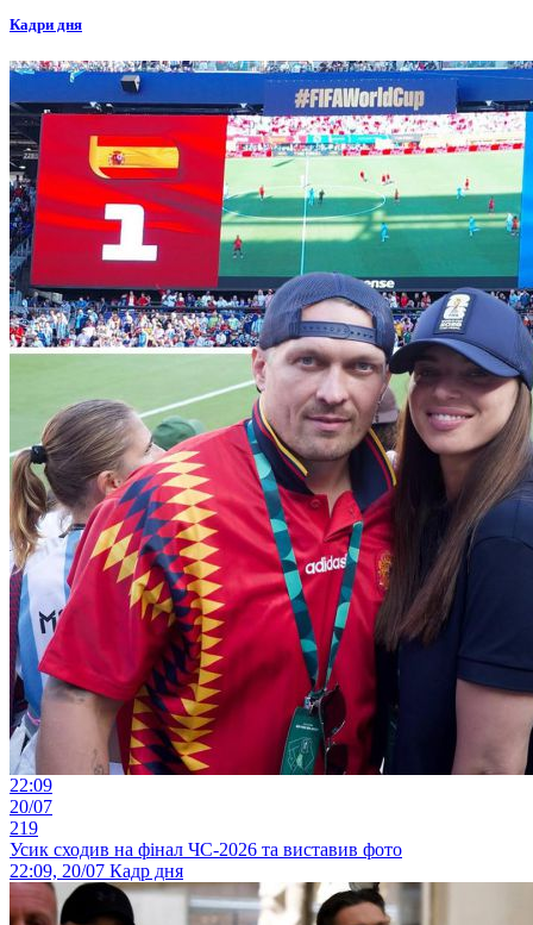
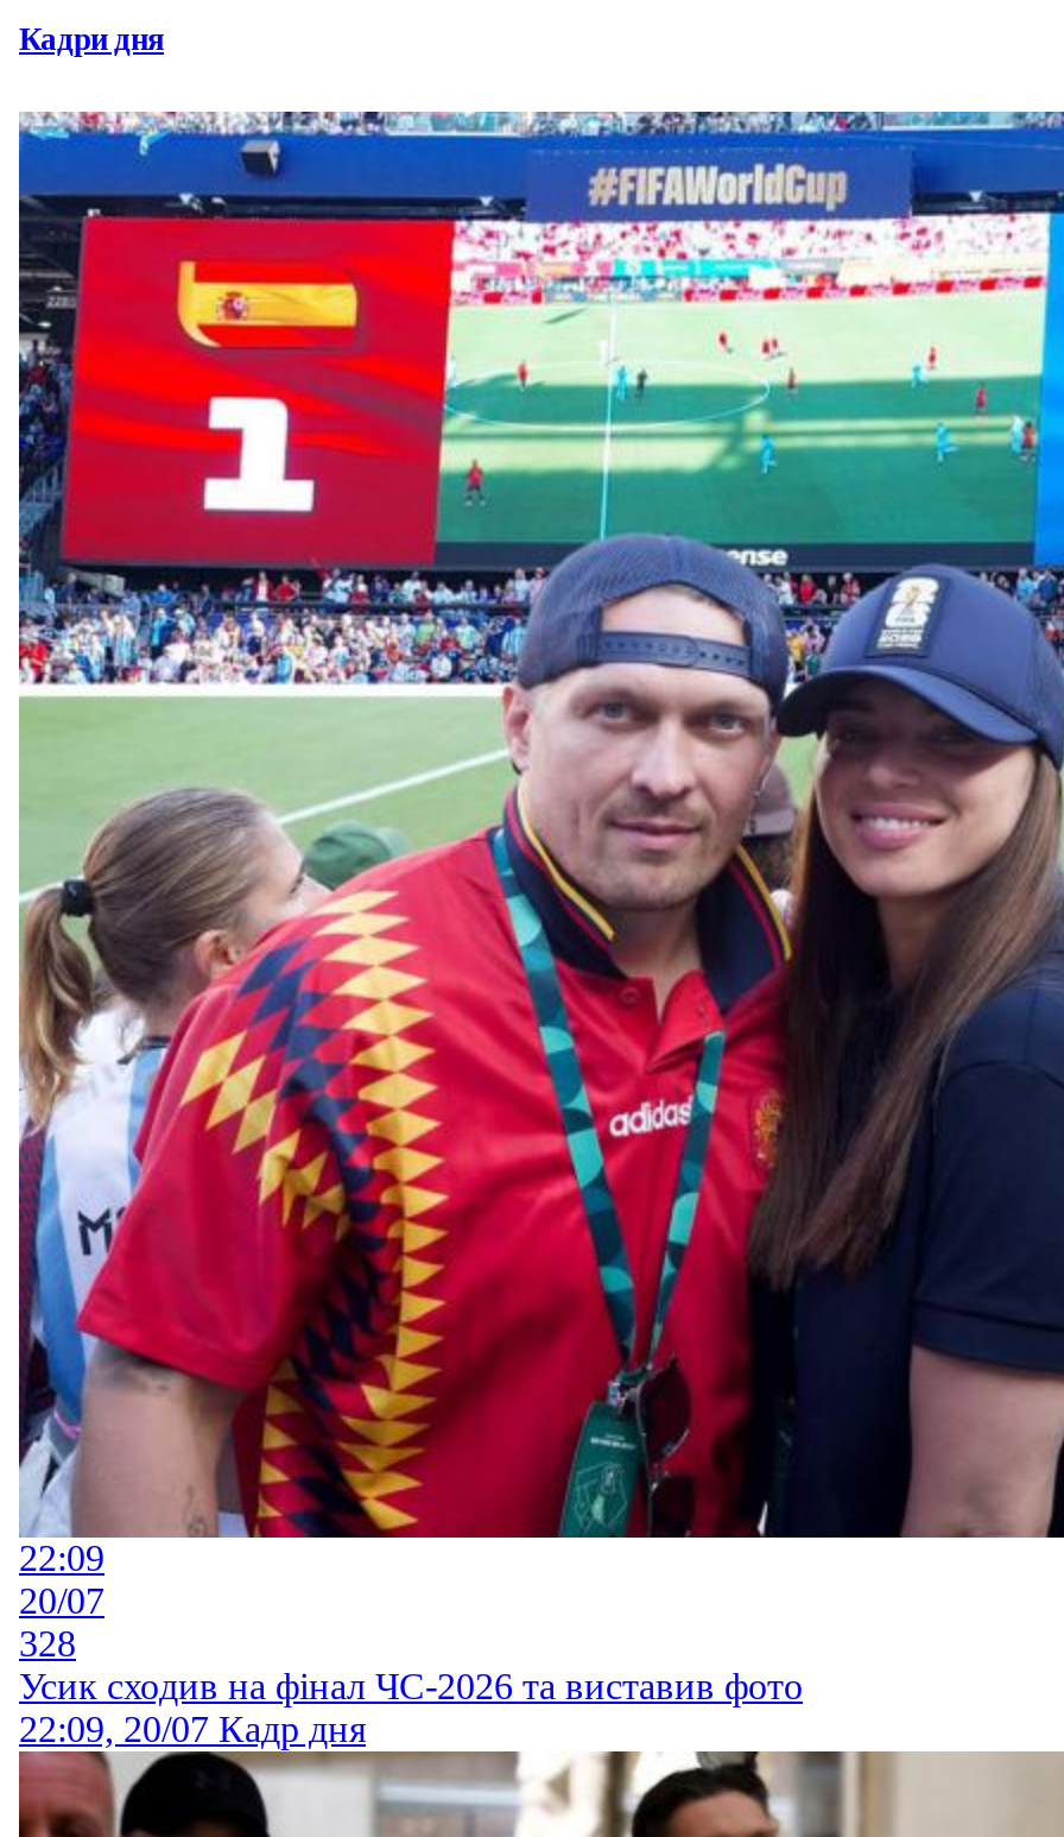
- 219
+ 328
